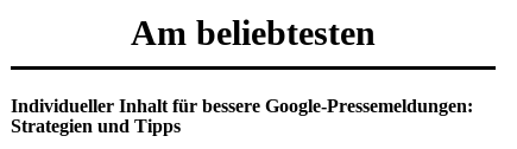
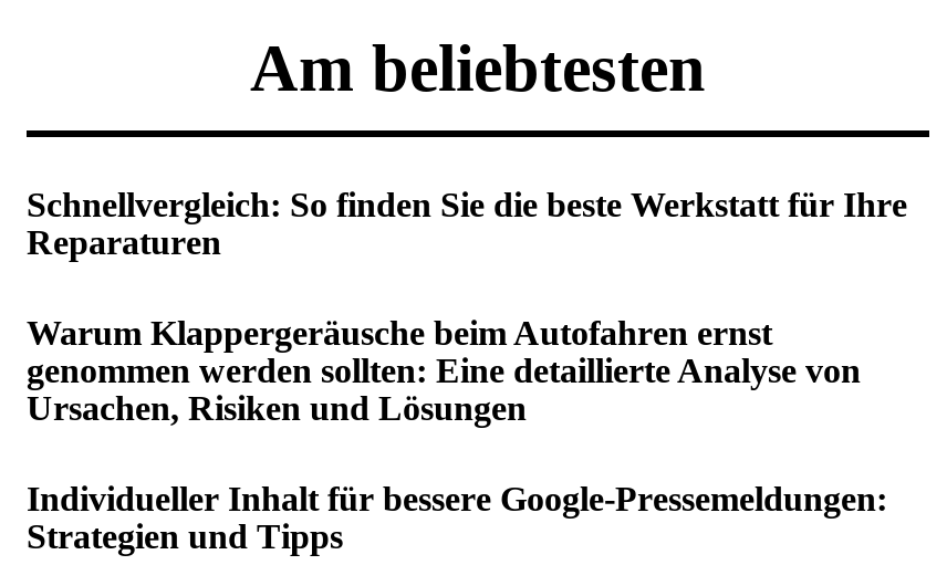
+ Schnellvergleich: So finden Sie die beste Werkstatt für Ihre
+ Reparaturen
+ Warum Klappergeräusche beim Autofahren ernst
+ genommen werden sollten: Eine detaillierte Analyse von
+ Ursachen, Risiken und Lösungen
